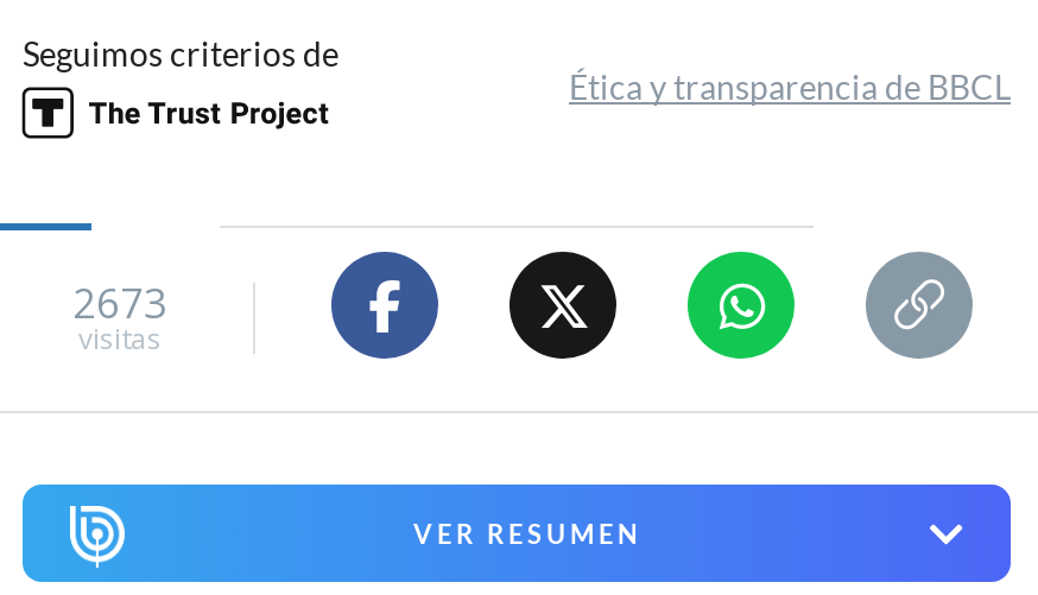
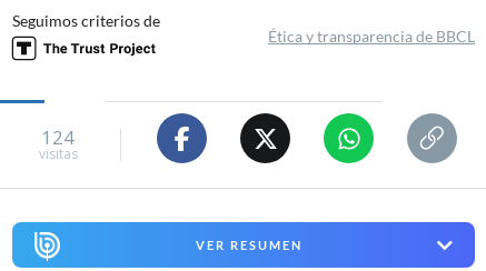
- 2673
+ 124
